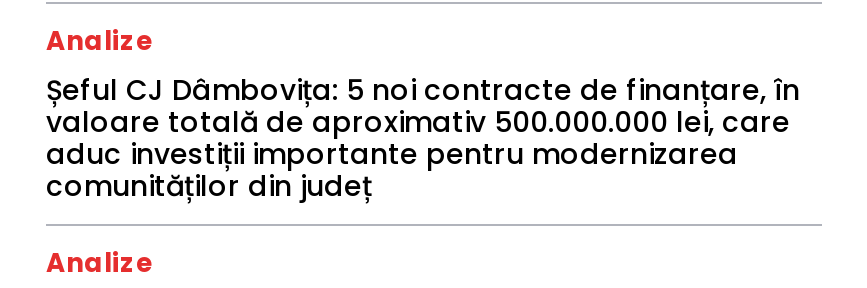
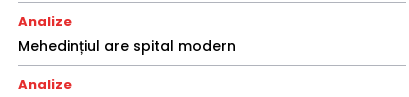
- Șeful CJ Dâmbovița: 5 noi contracte de finanțare, în
- valoare totală de aproximativ 500.000.000 lei, care
- aduc investiții importante pentru modernizarea
- comunităților din județ
+ Mehedințiul are spital modern
